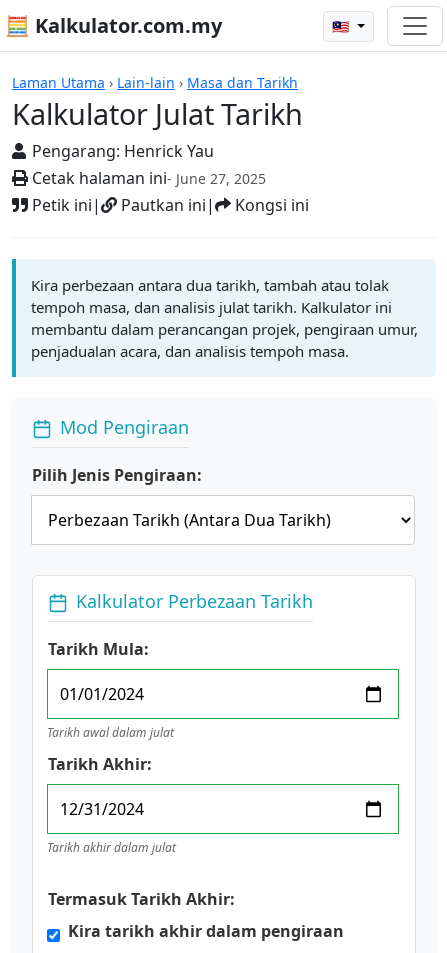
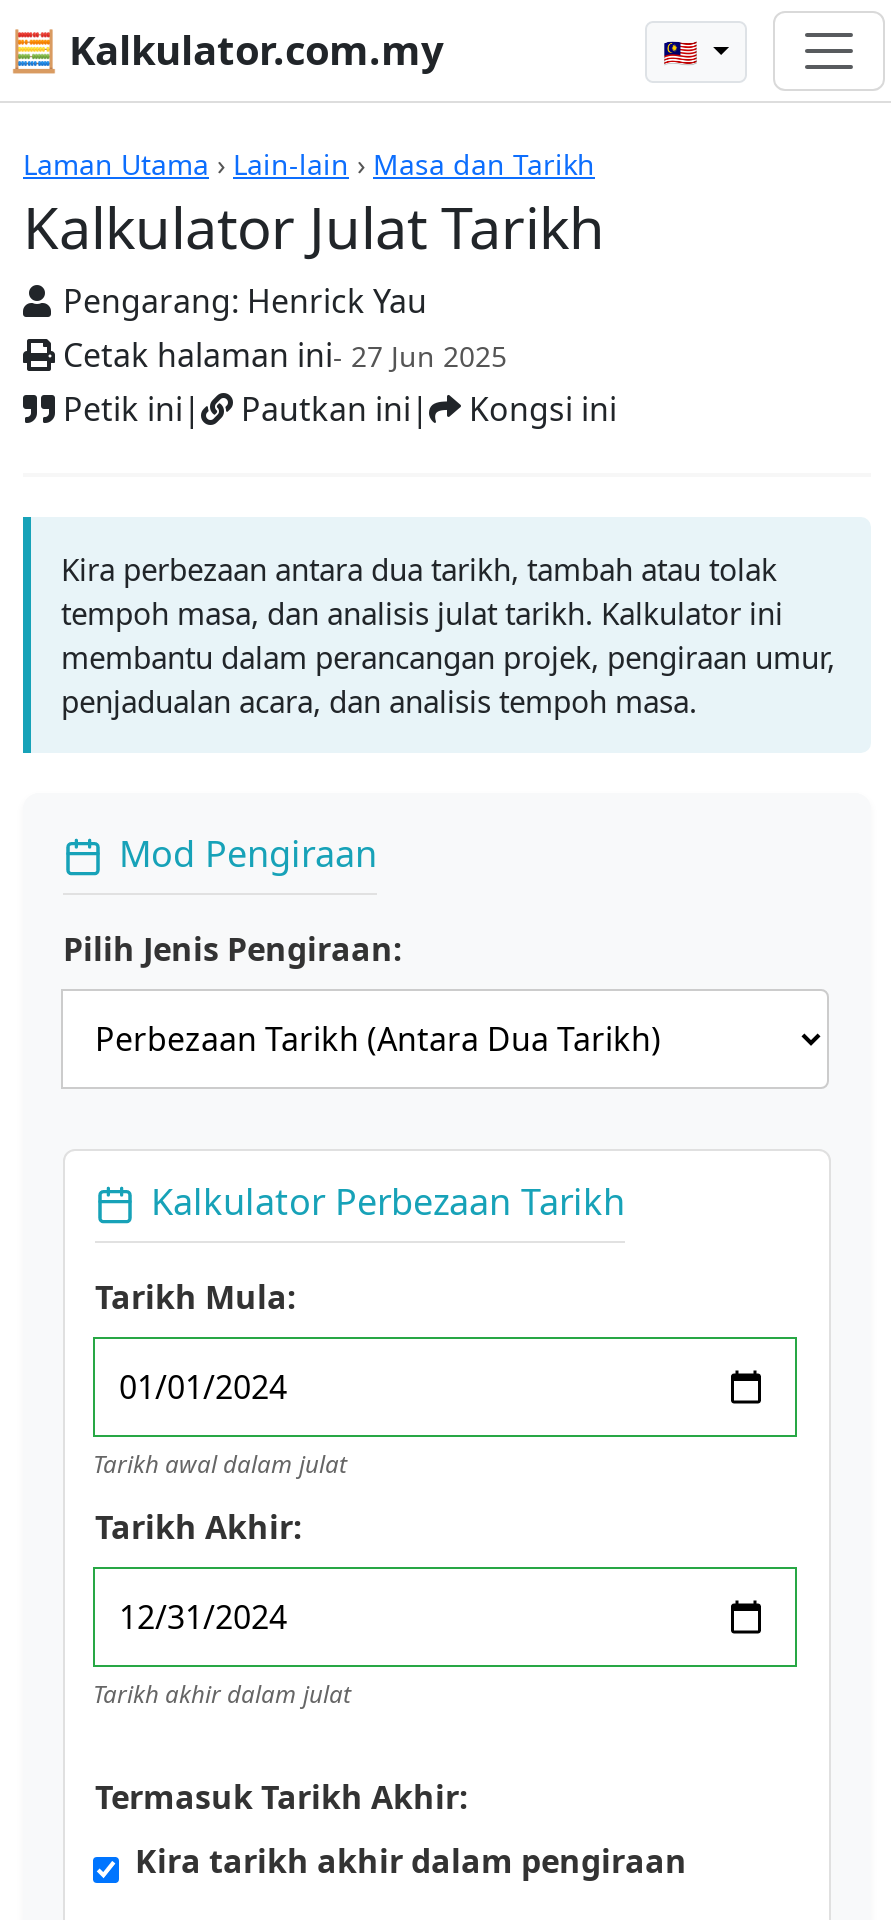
- Cetak halaman ini - June 27, 2025
+ Cetak halaman ini - 27 Jun 2025
